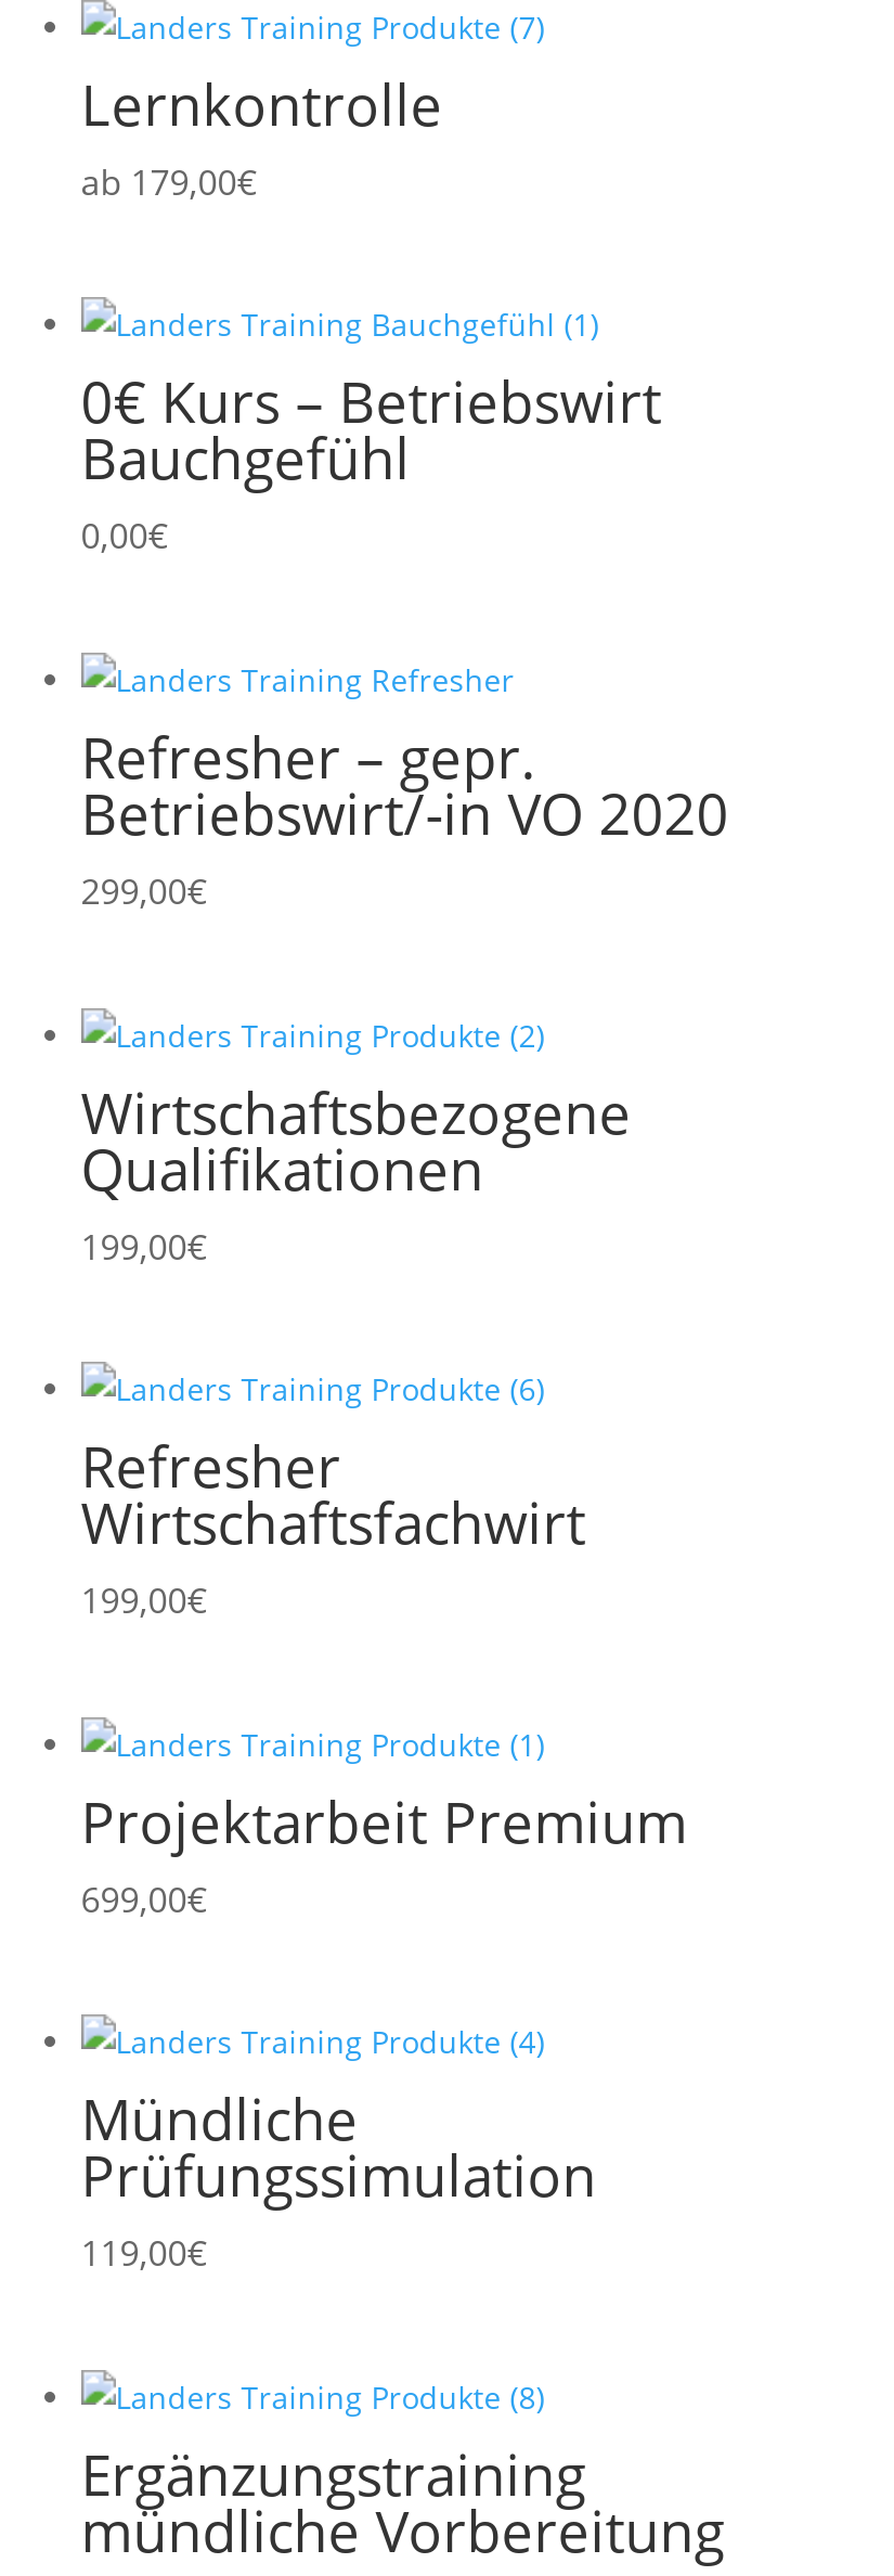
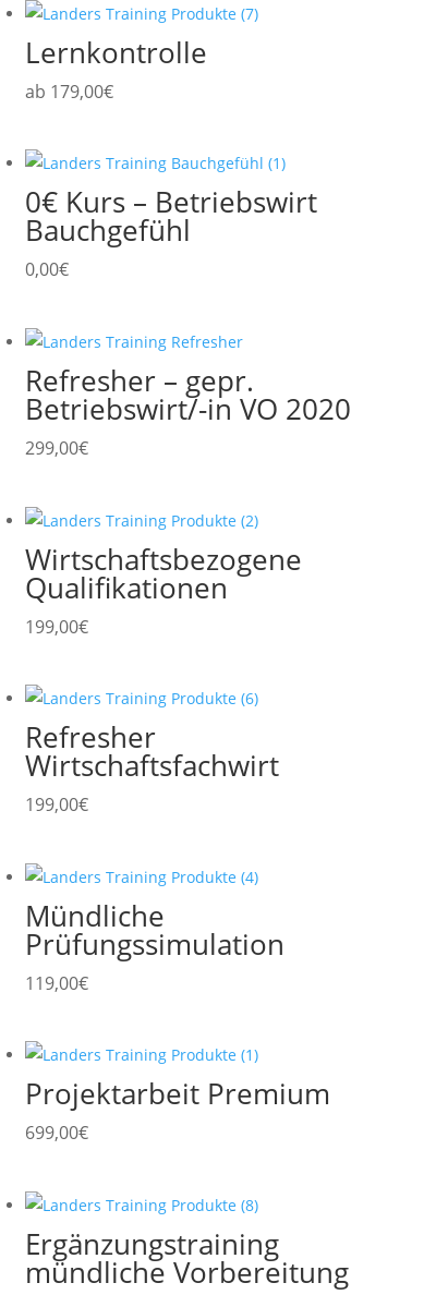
moved down: Projektarbeit Premium | 699,00€

moved up: Mündliche | Prüfungssimulation | 119,00€
